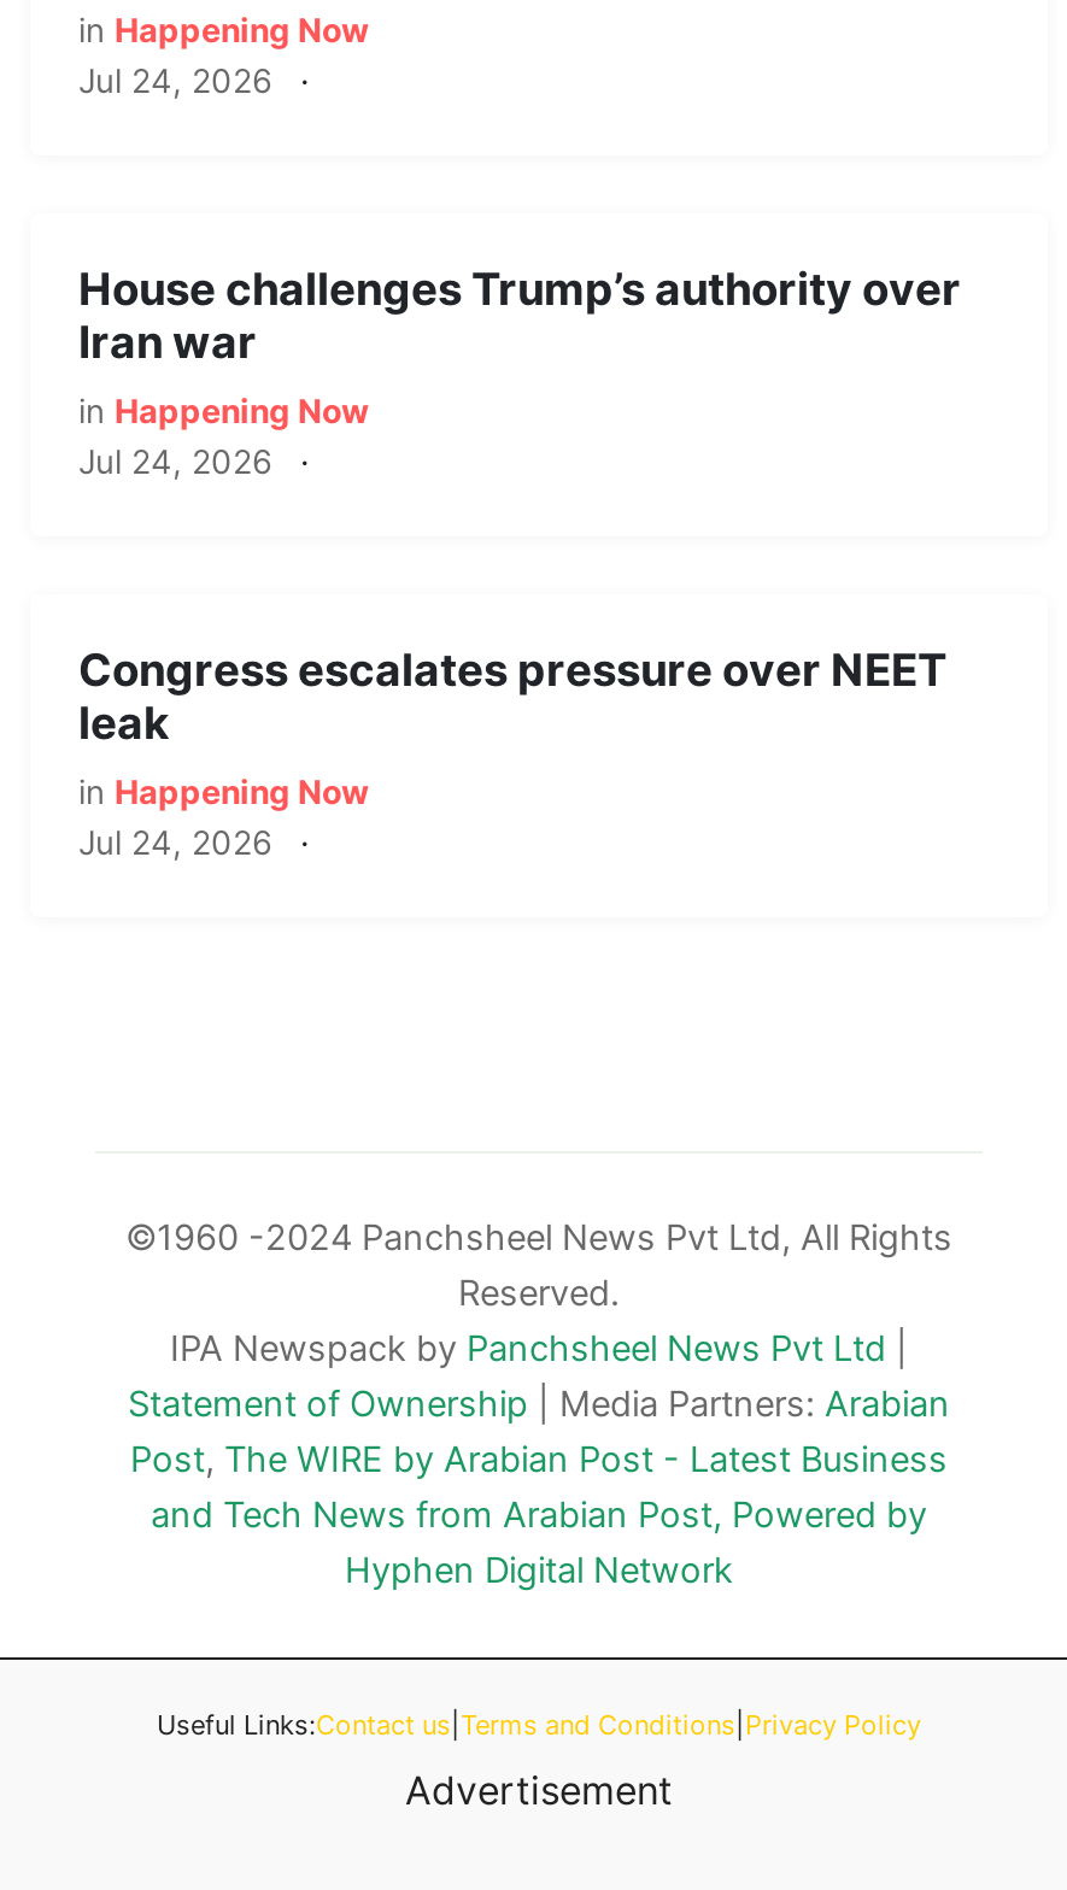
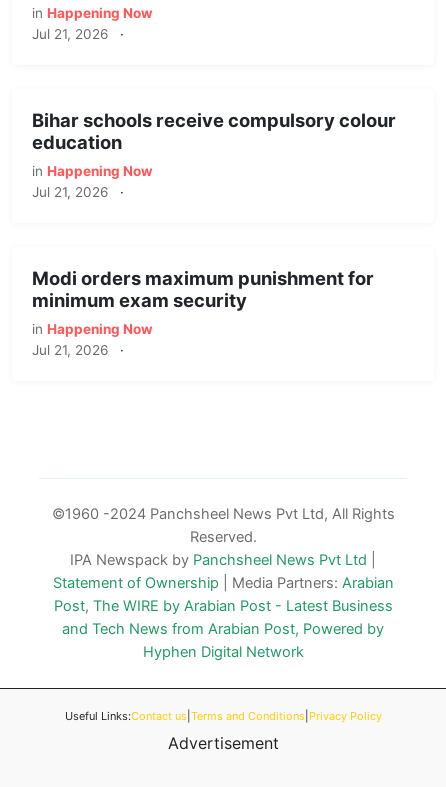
- Jul 24, 2026 ·
+ Jul 21, 2026 ·

- House challenges Trump’s authority over
- Iran war
+ Bihar schools receive compulsory colour
+ education

- Jul 24, 2026 ·
+ Jul 21, 2026 ·

- Congress escalates pressure over NEET
- leak
+ Modi orders maximum punishment for
+ minimum exam security

- Jul 24, 2026 ·
+ Jul 21, 2026 ·
